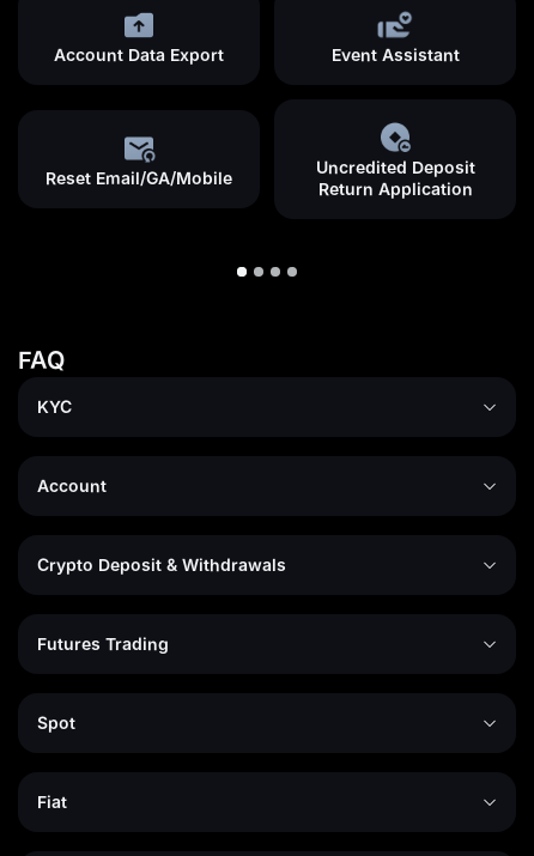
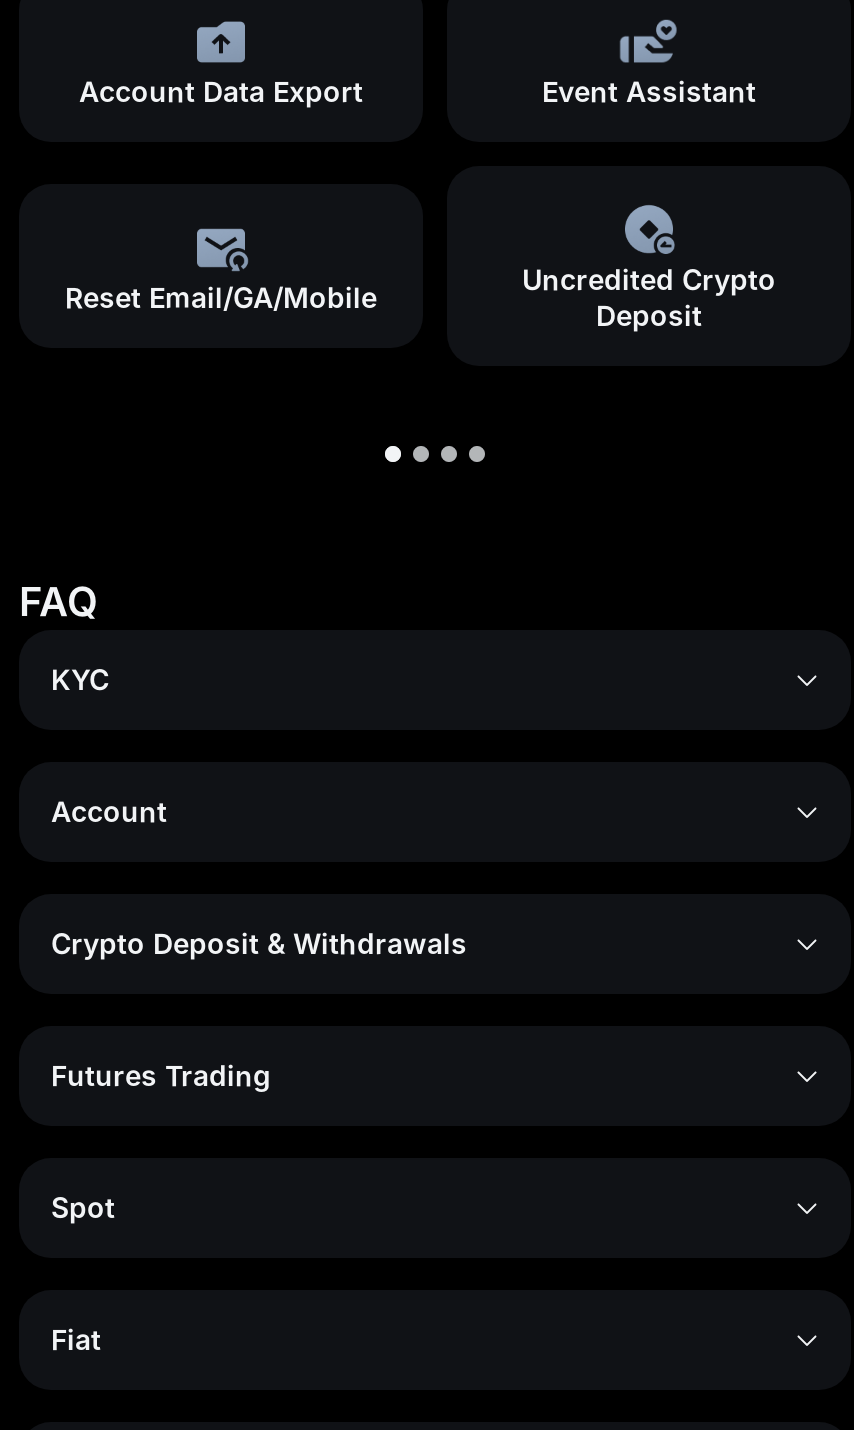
- Uncredited Deposit
- Return Application
+ Uncredited Crypto
+ Deposit
